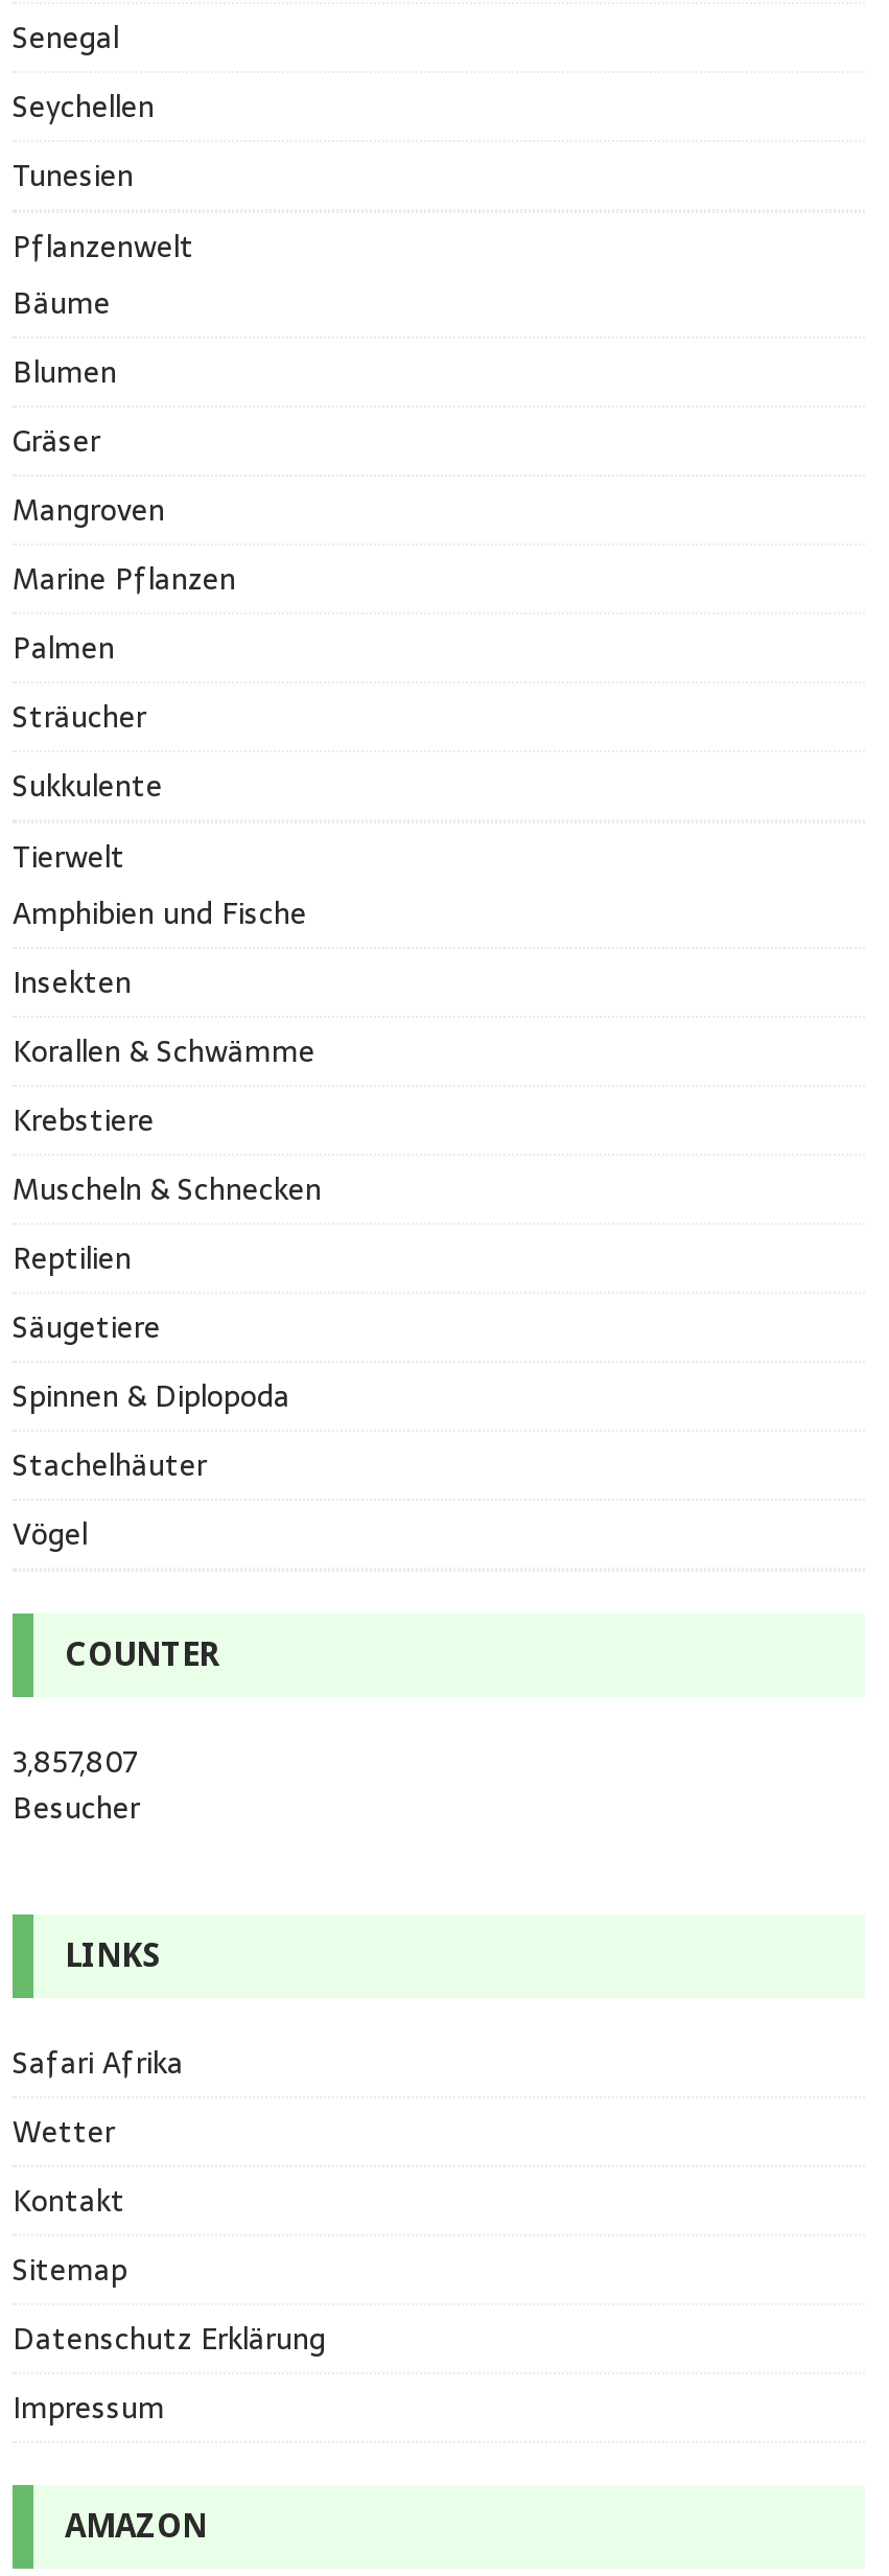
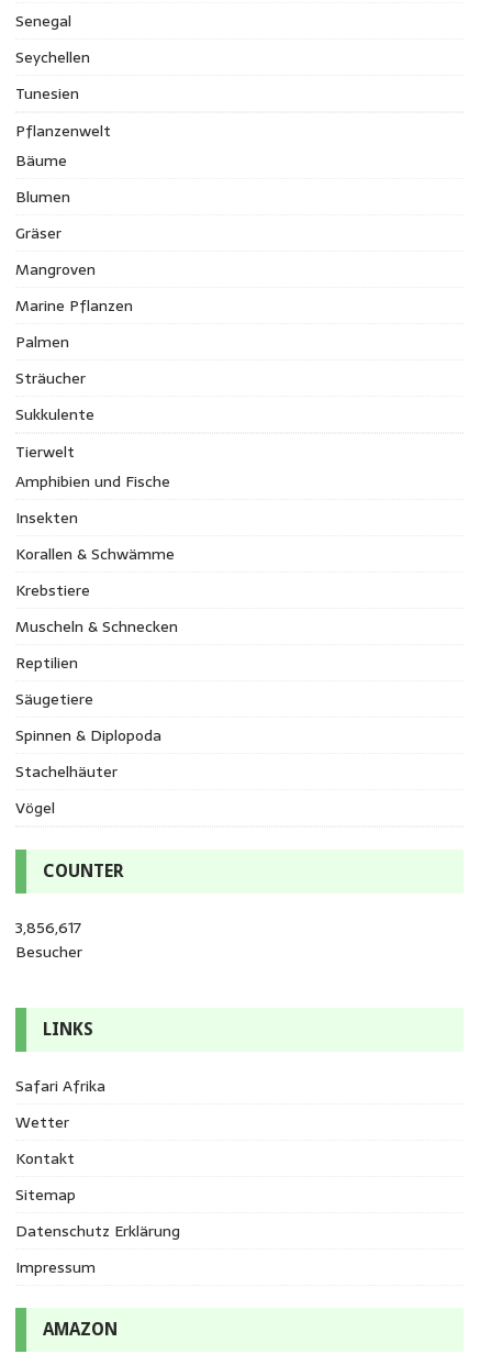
- 3,857,807
+ 3,856,617
